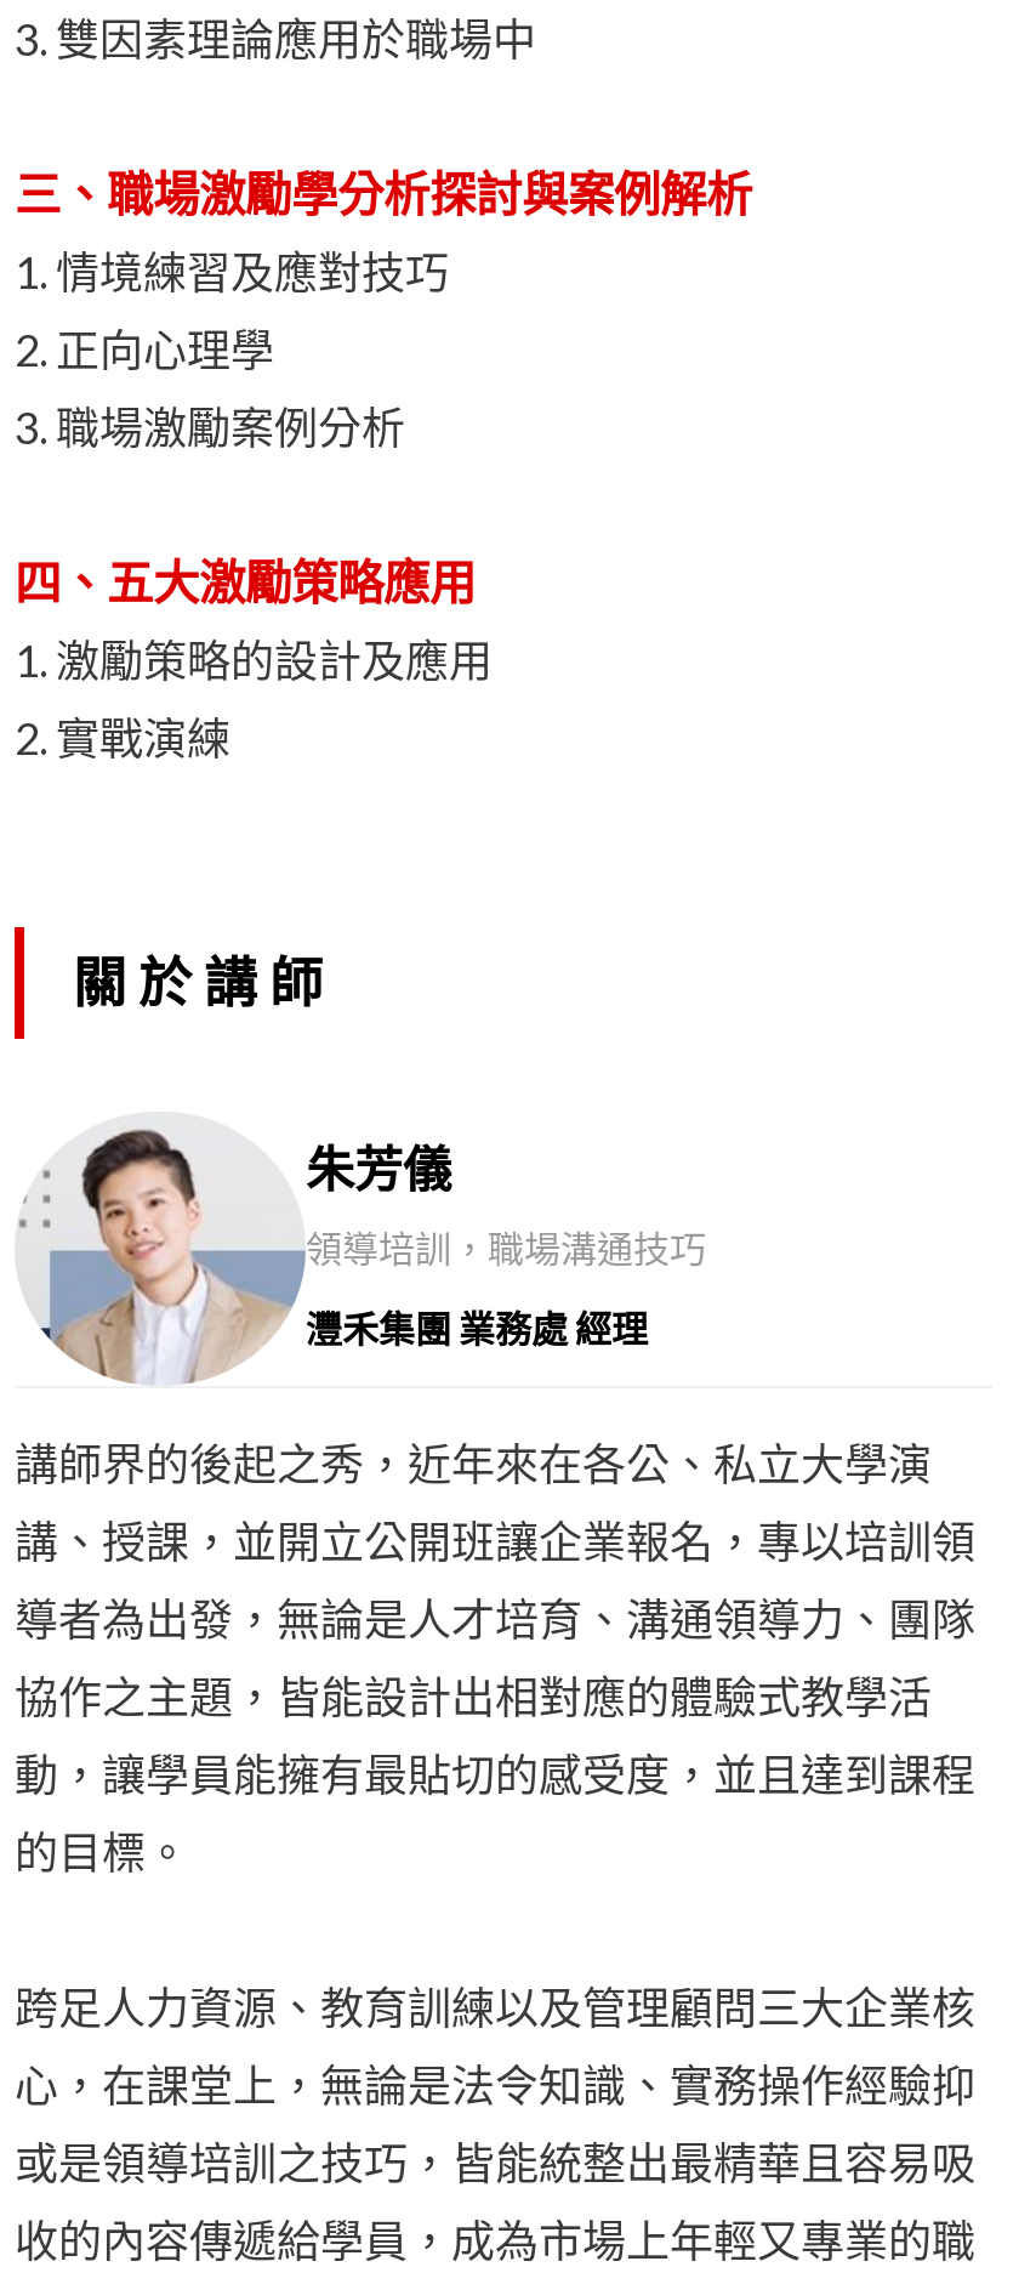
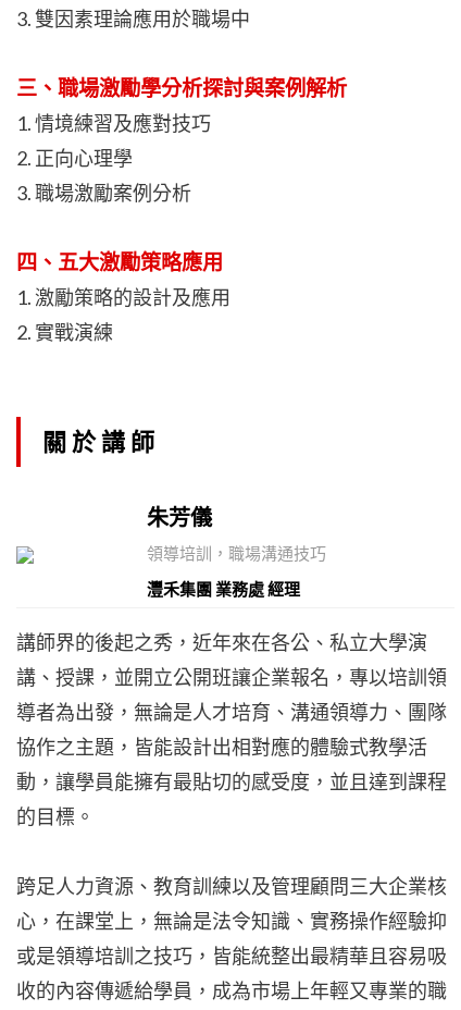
- [image]
